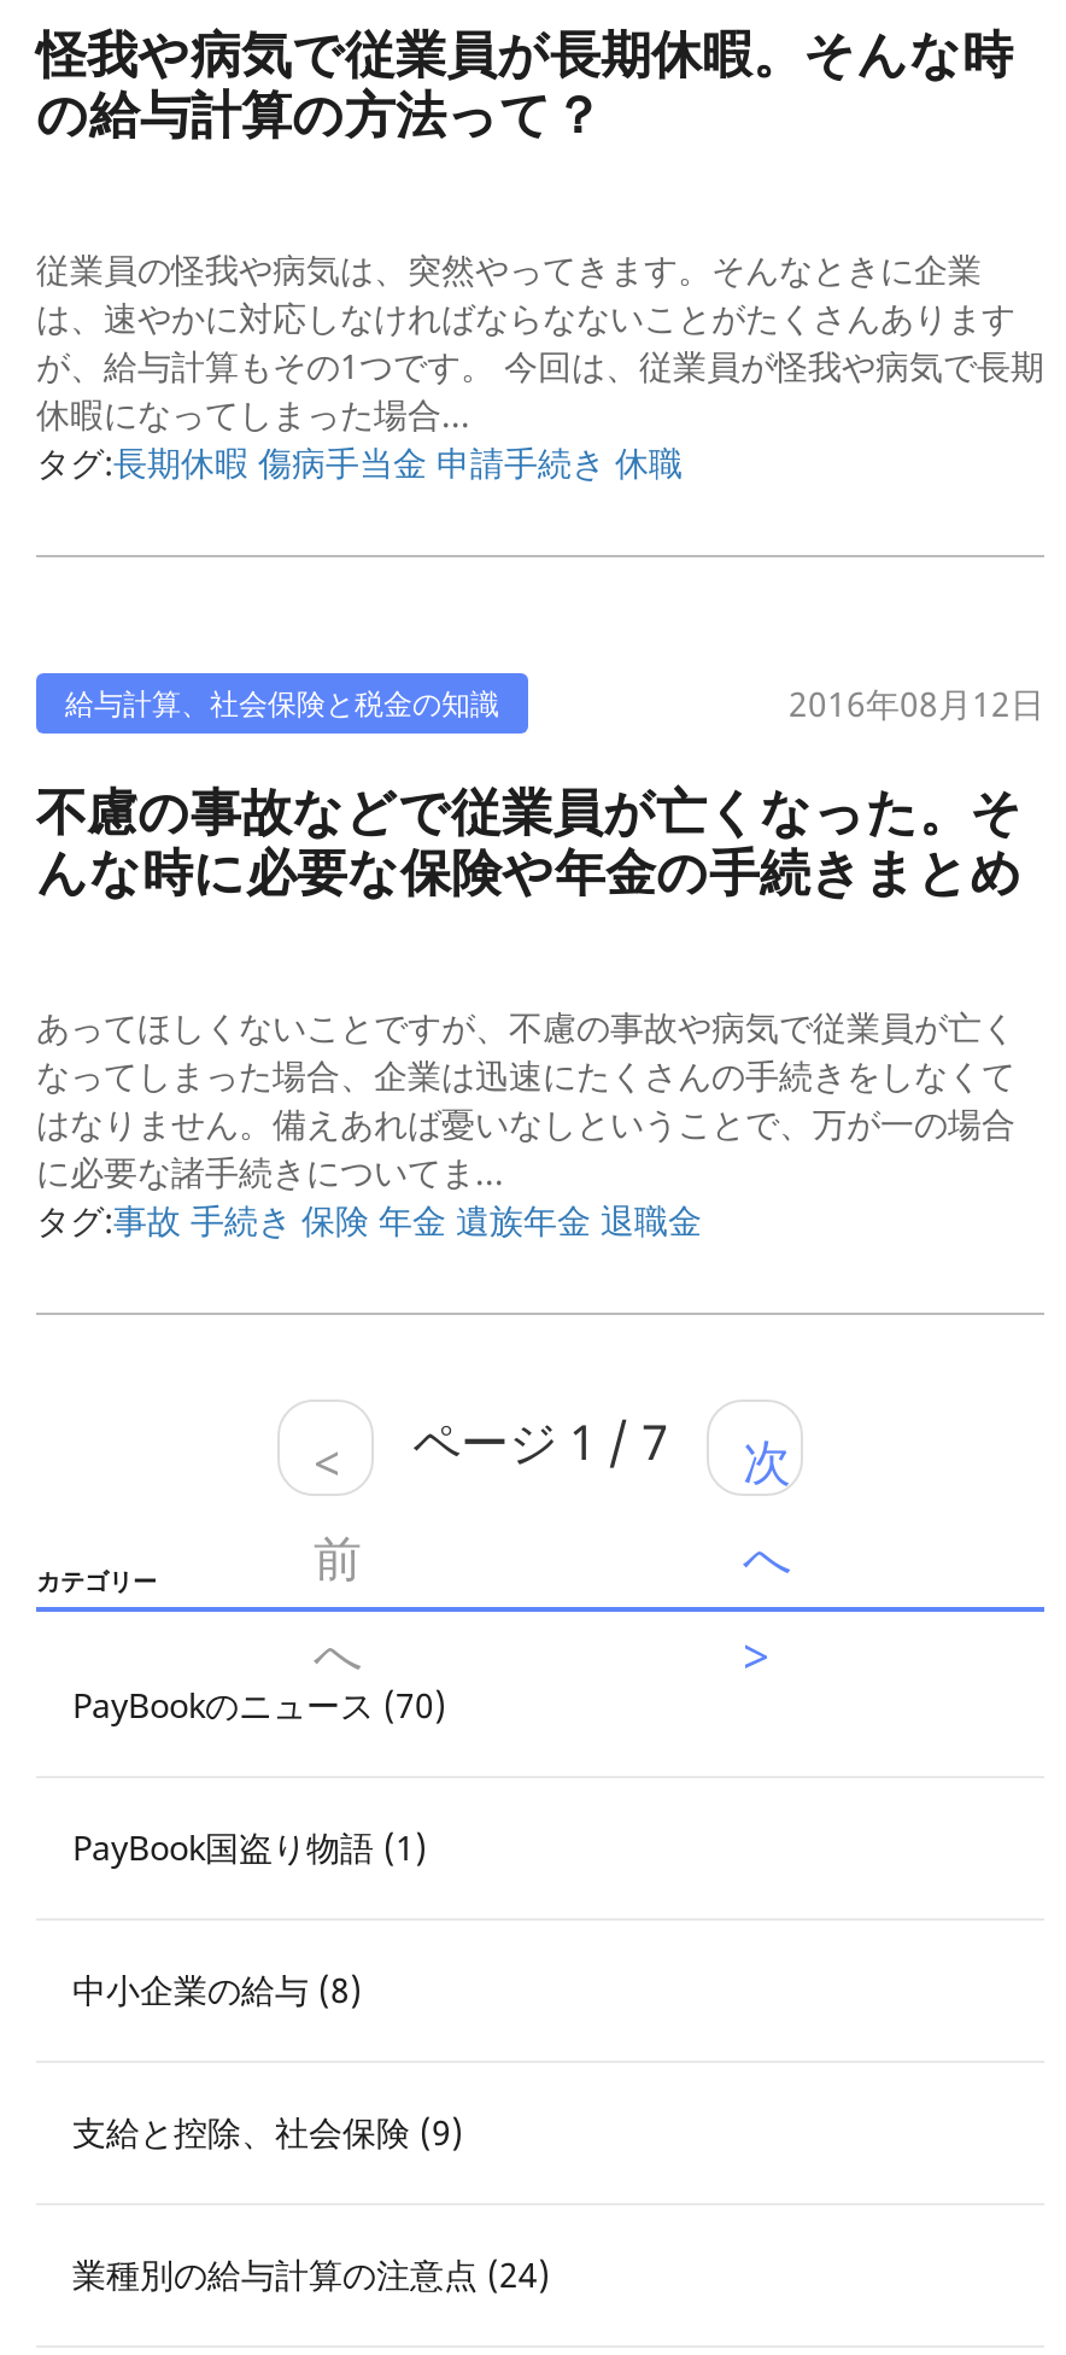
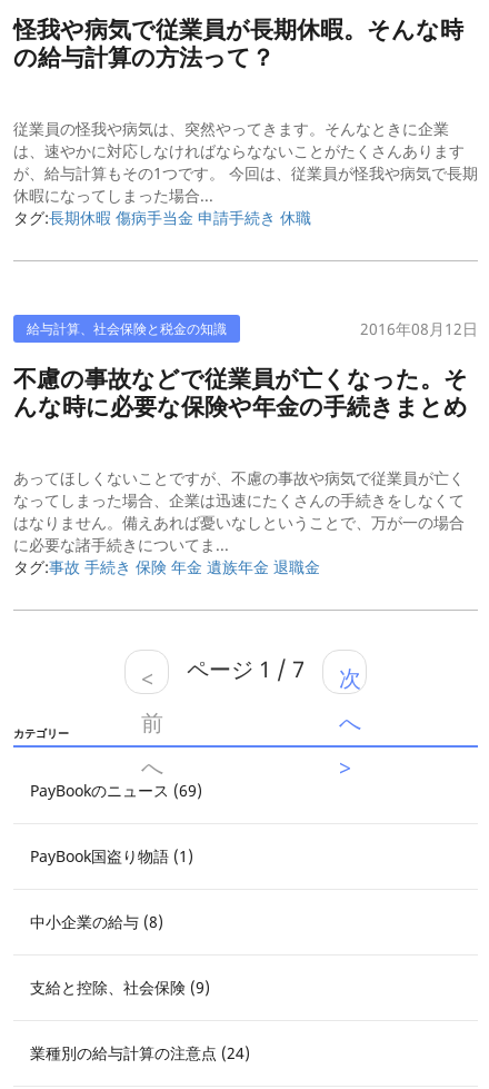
- PayBookのニュース (70)
+ PayBookのニュース (69)
